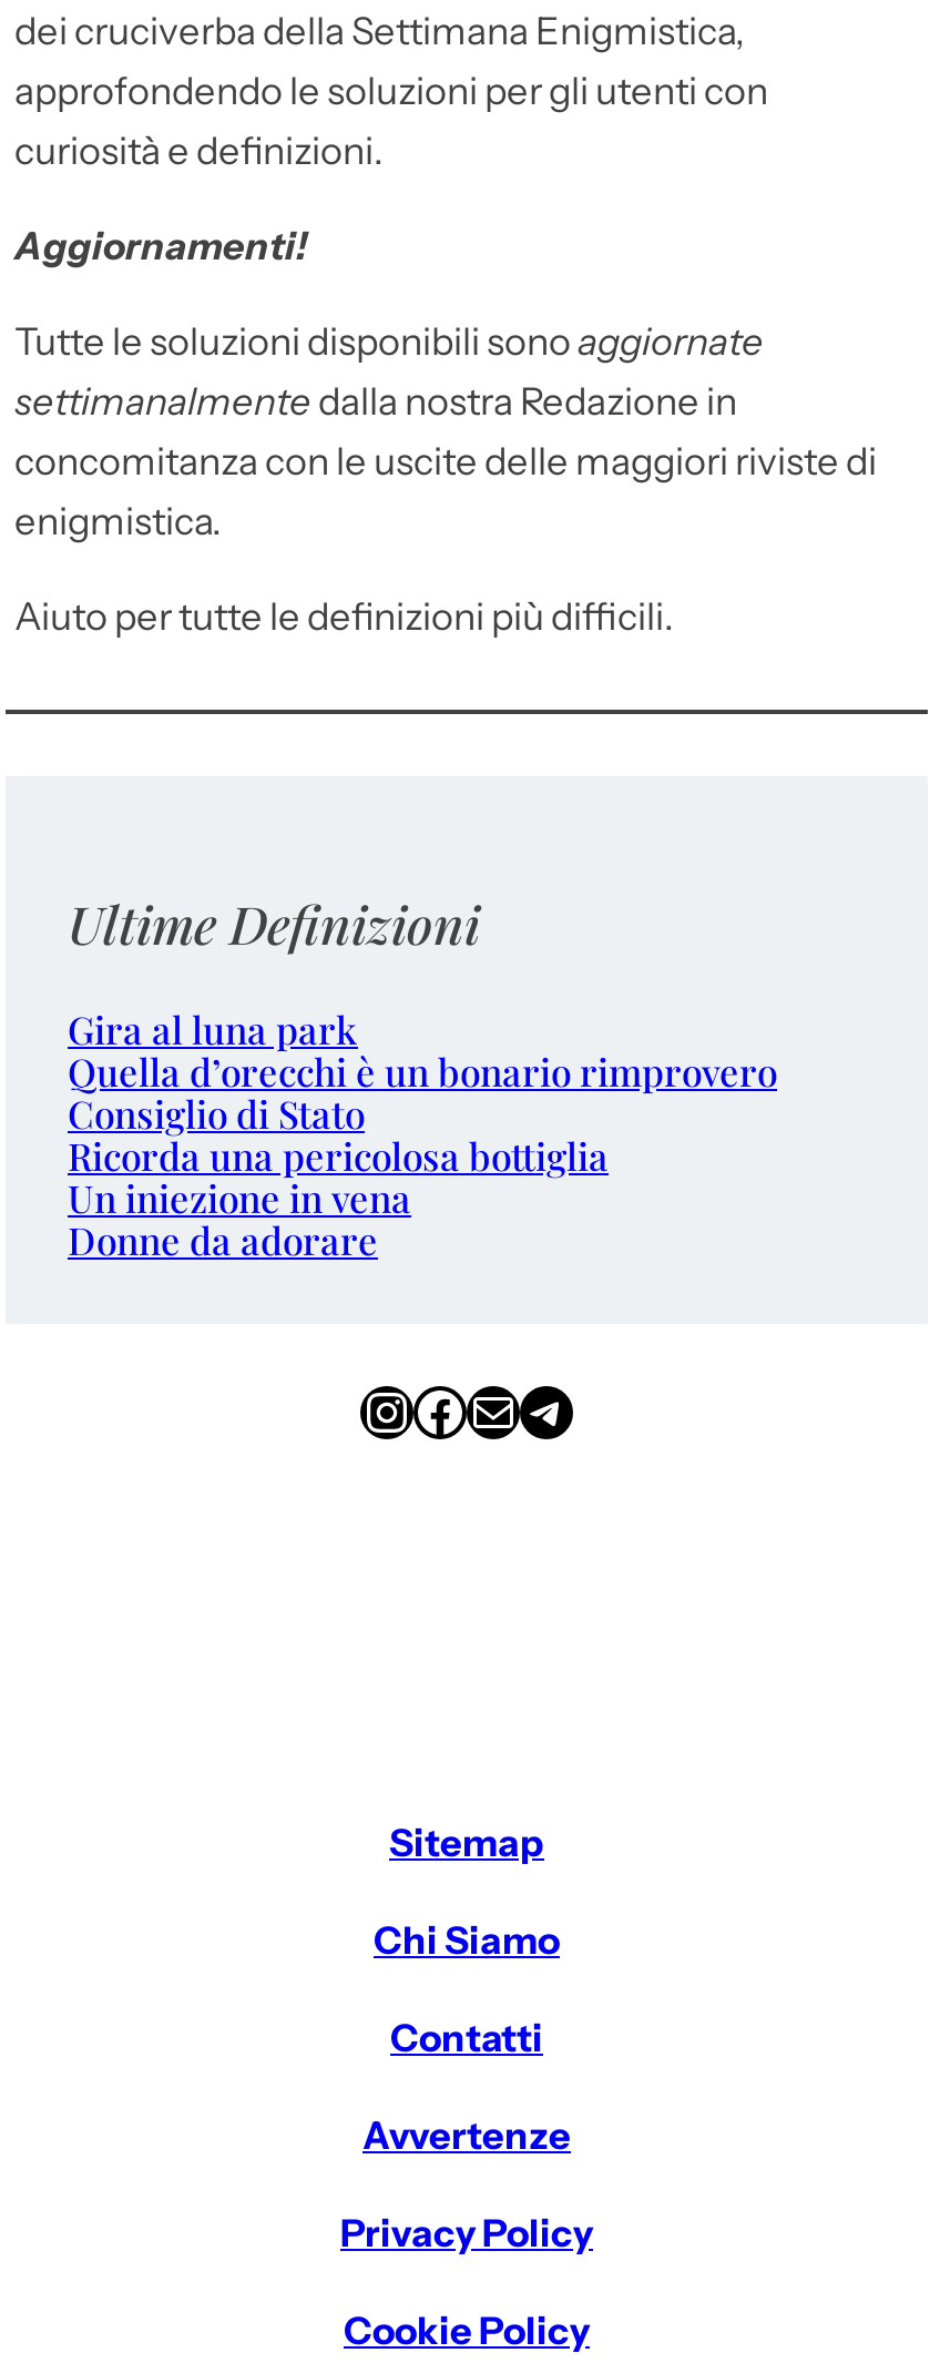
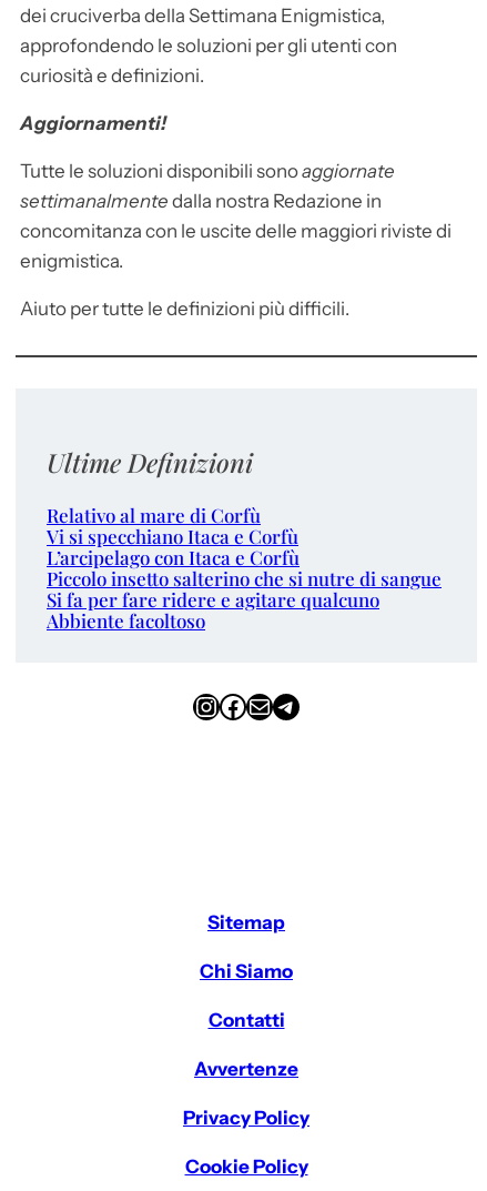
- Gira al luna park
- Quella d’orecchi è un bonario rimprovero
- Consiglio di Stato
- Ricorda una pericolosa bottiglia
- Un iniezione in vena
- Donne da adorare
+ Relativo al mare di Corfù
+ Vi si specchiano Itaca e Corfù
+ L’arcipelago con Itaca e Corfù
+ Piccolo insetto salterino che si nutre di sangue
+ Si fa per fare ridere e agitare qualcuno
+ Abbiente facoltoso
